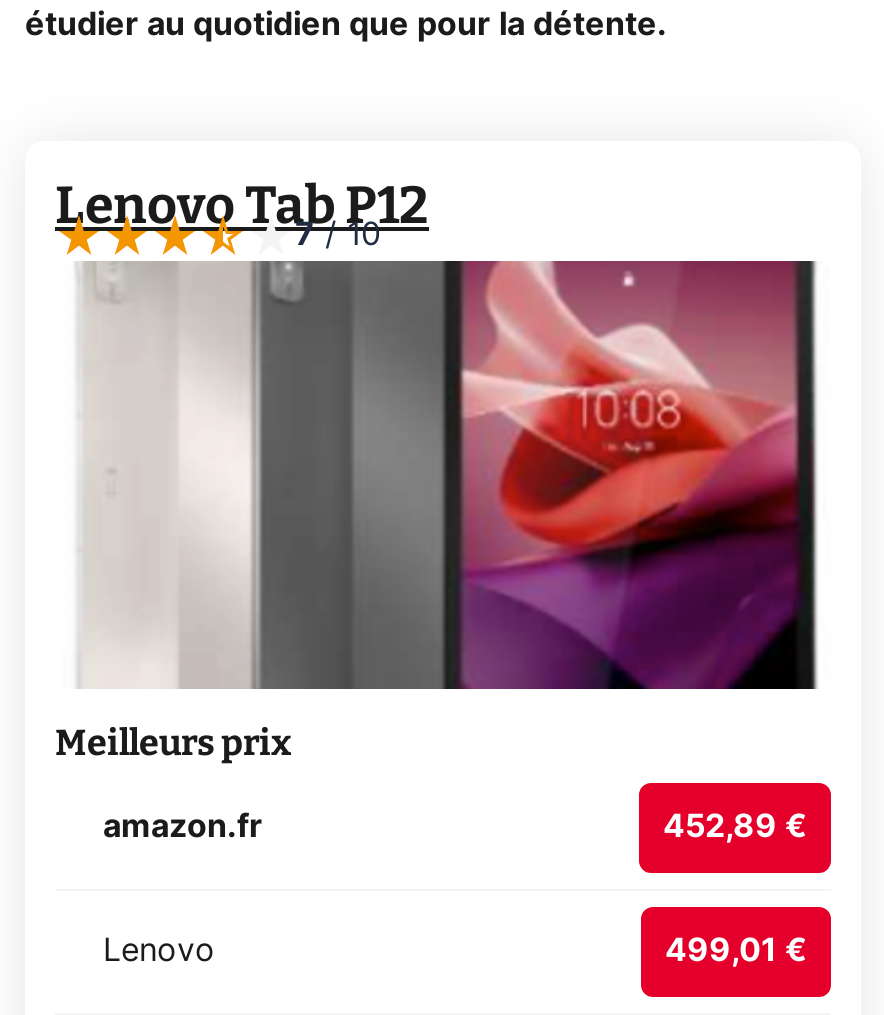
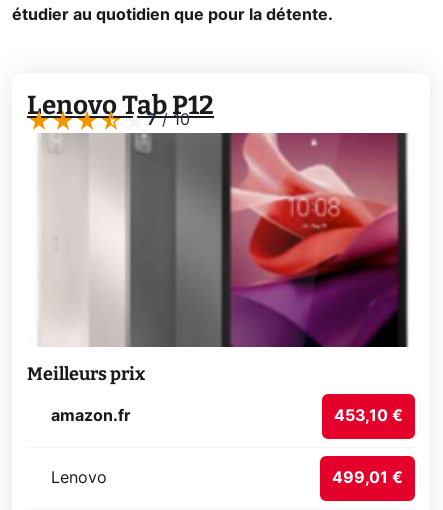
- 452,89 €
+ 453,10 €
